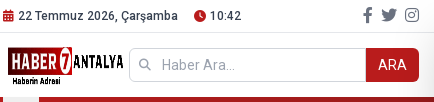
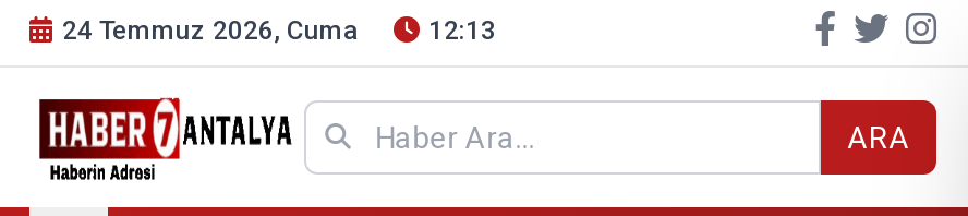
- 22 Temmuz 2026, Çarşamba
+ 24 Temmuz 2026, Cuma

- 10:42
+ 12:13
